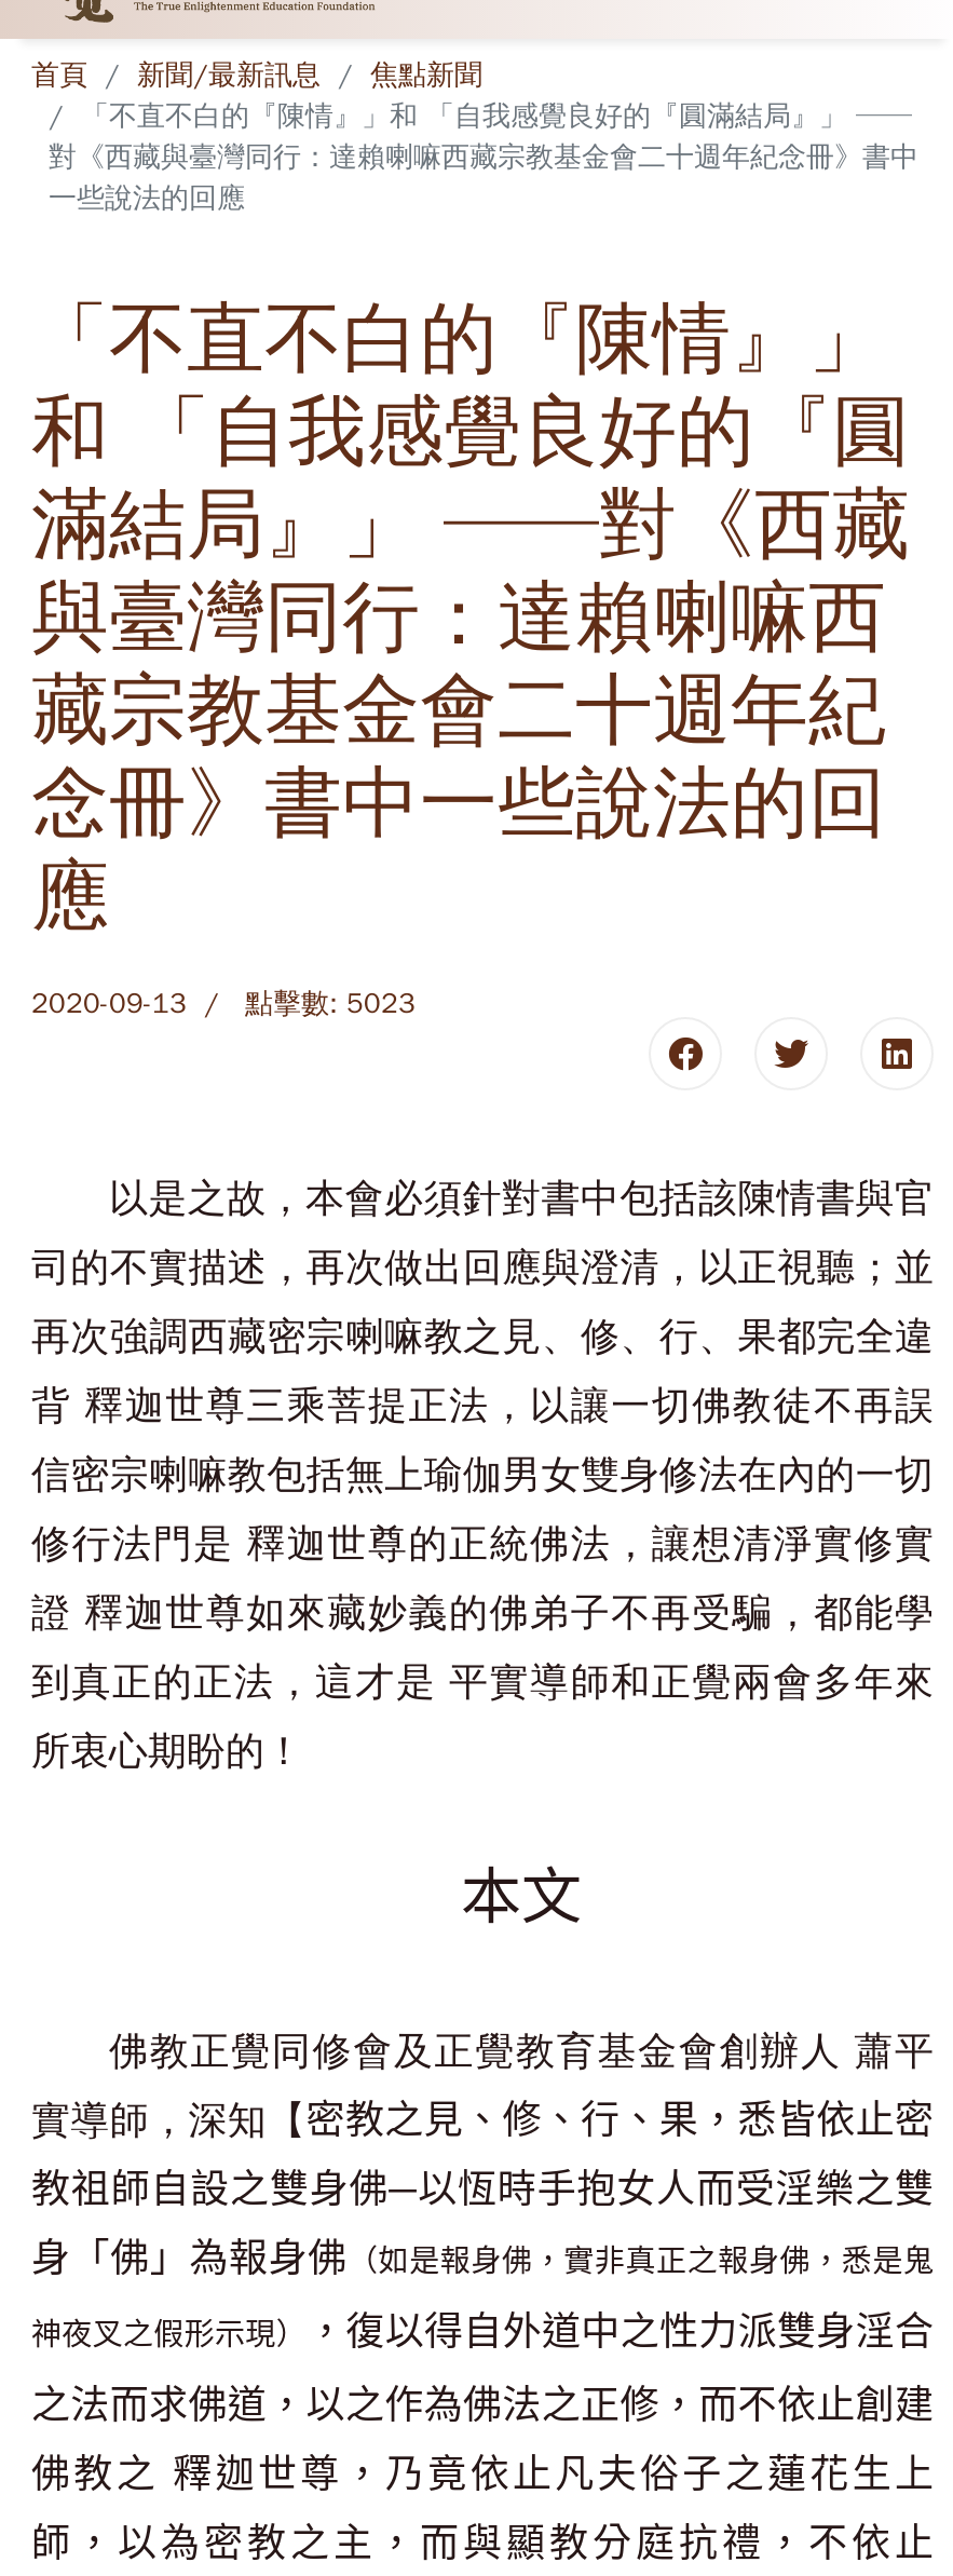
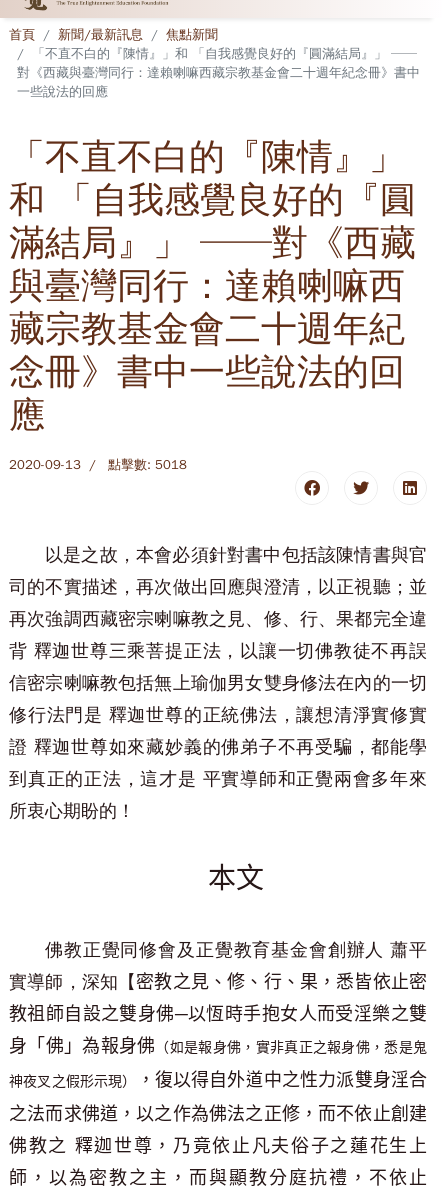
- 2020-09-13 點擊數: 5023
+ 2020-09-13 點擊數: 5018
